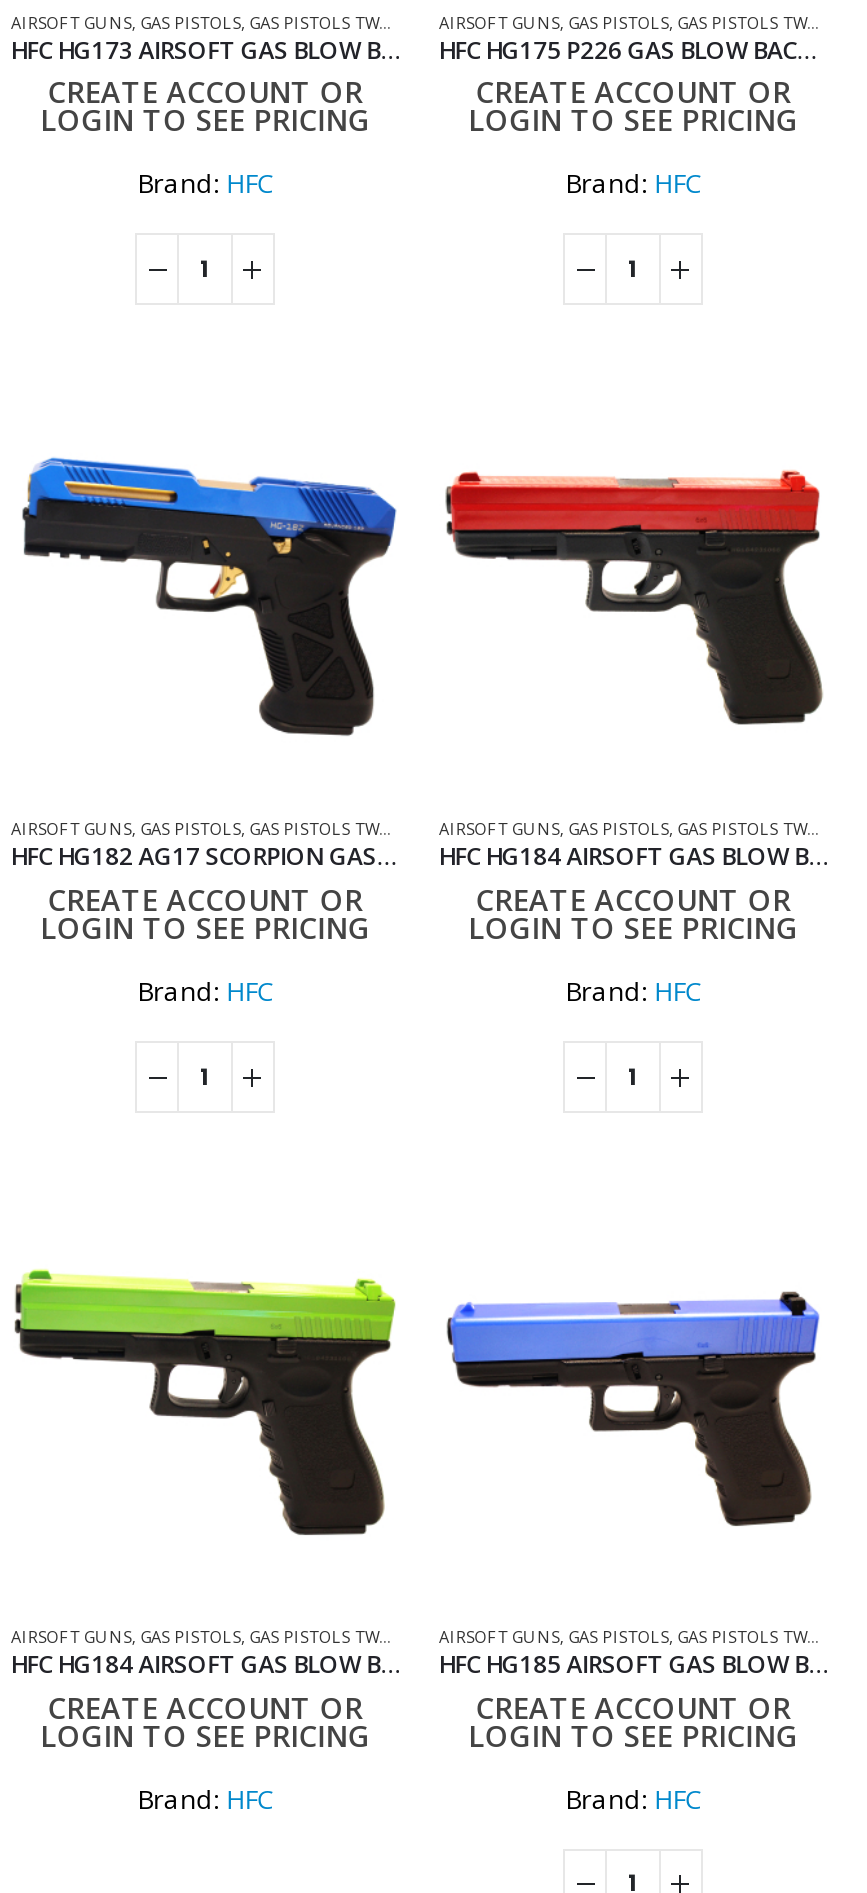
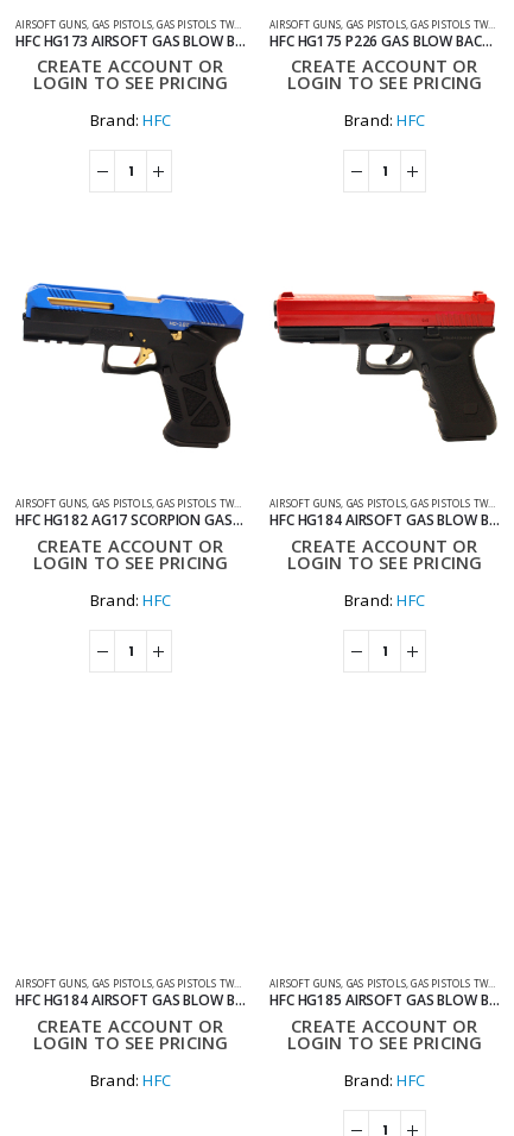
- [image]

- [image]
